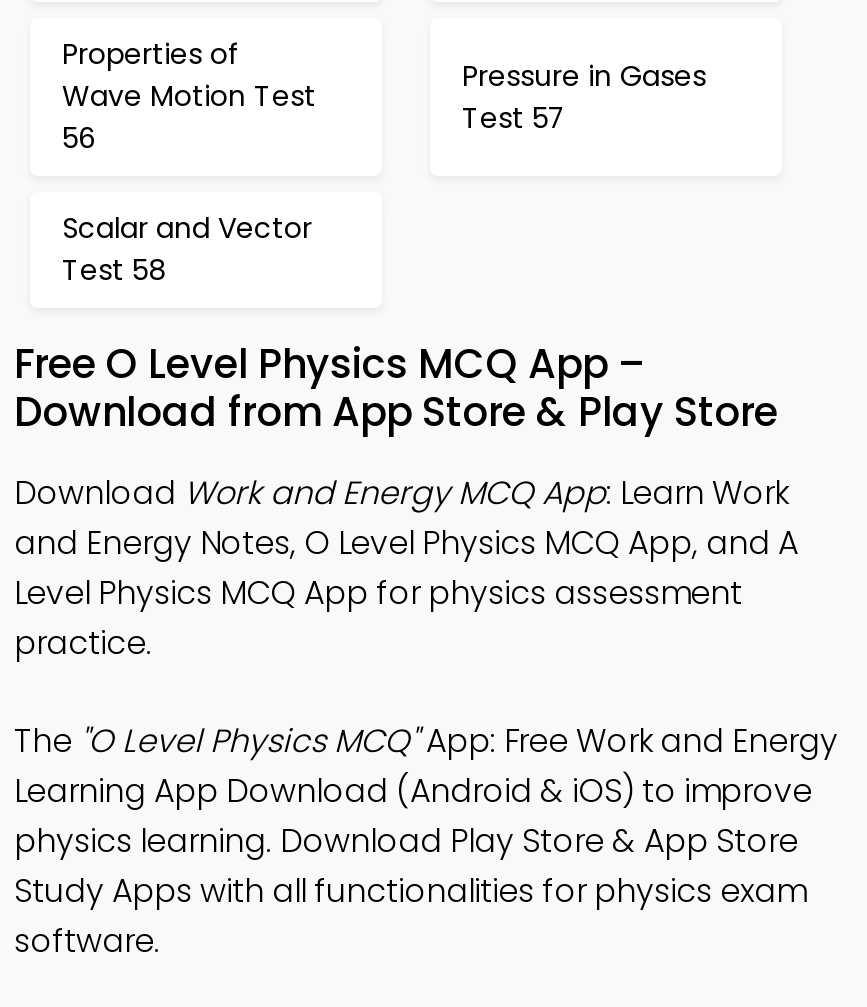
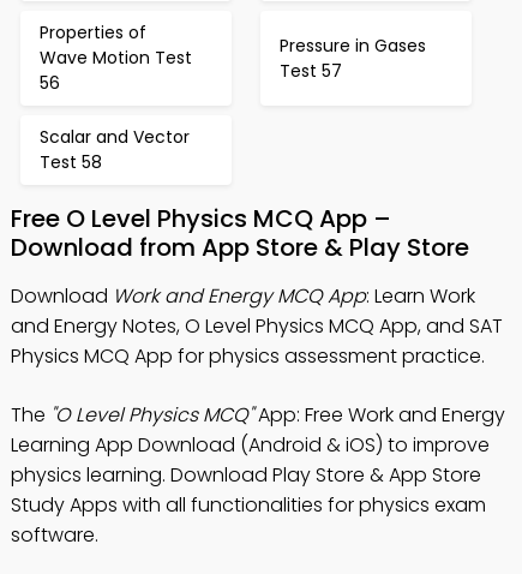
- and Energy Notes, O Level Physics MCQ App, and A
- Level Physics MCQ App for physics assessment
- practice.
+ and Energy Notes, O Level Physics MCQ App, and SAT
+ Physics MCQ App for physics assessment practice.
